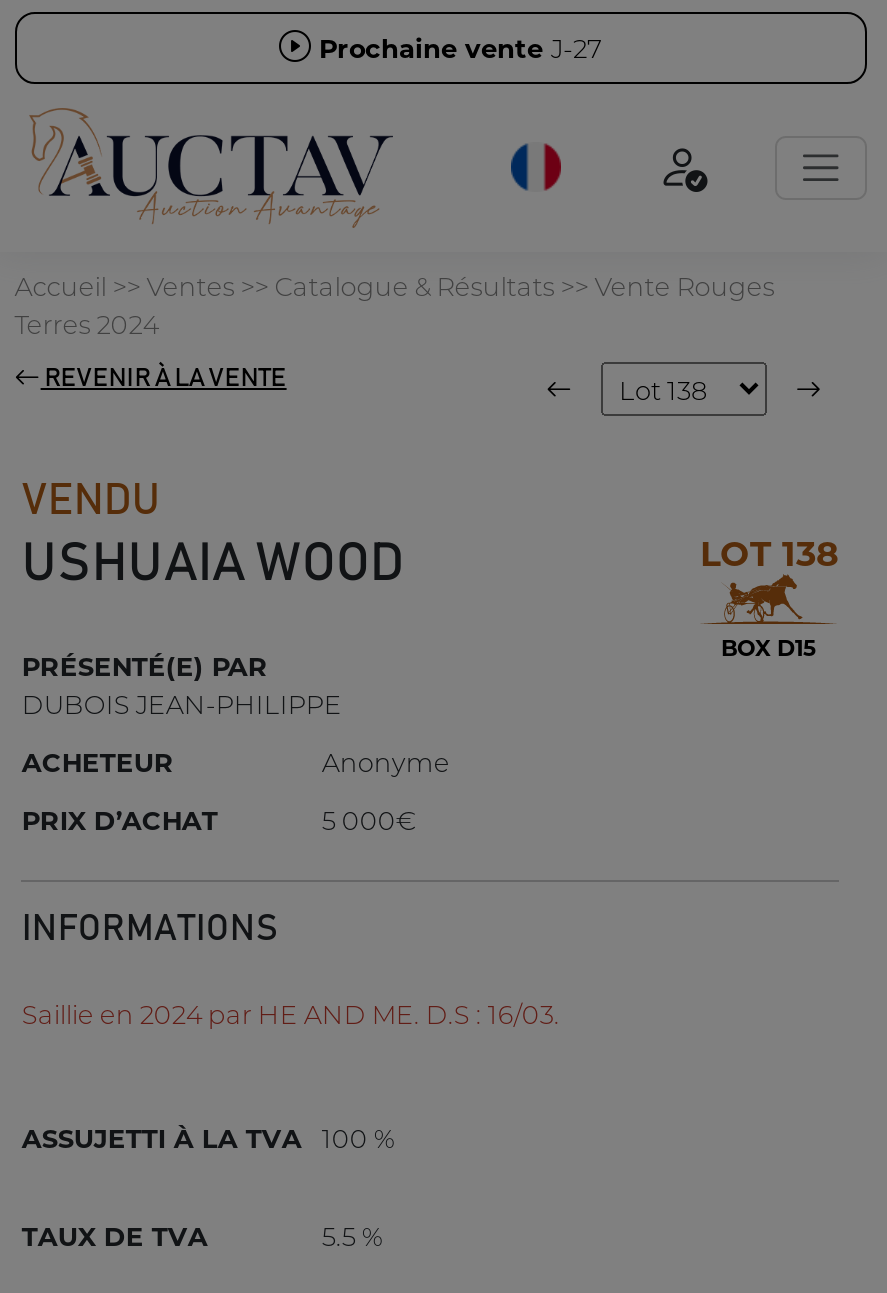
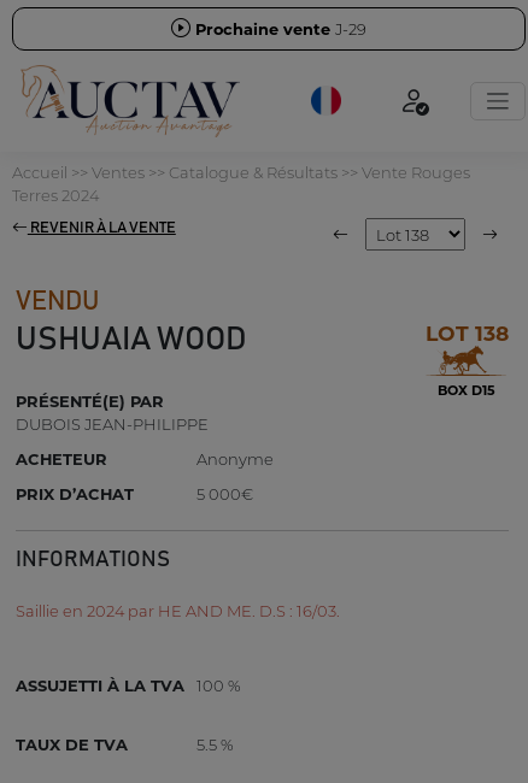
- Prochaine vente J-27
+ Prochaine vente J-29
